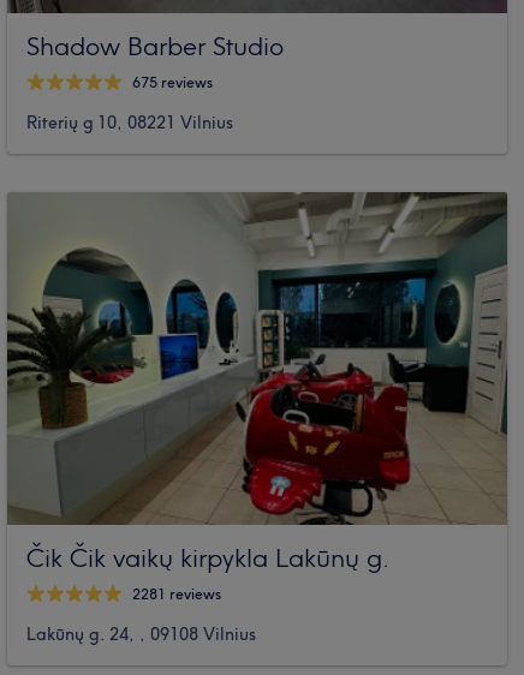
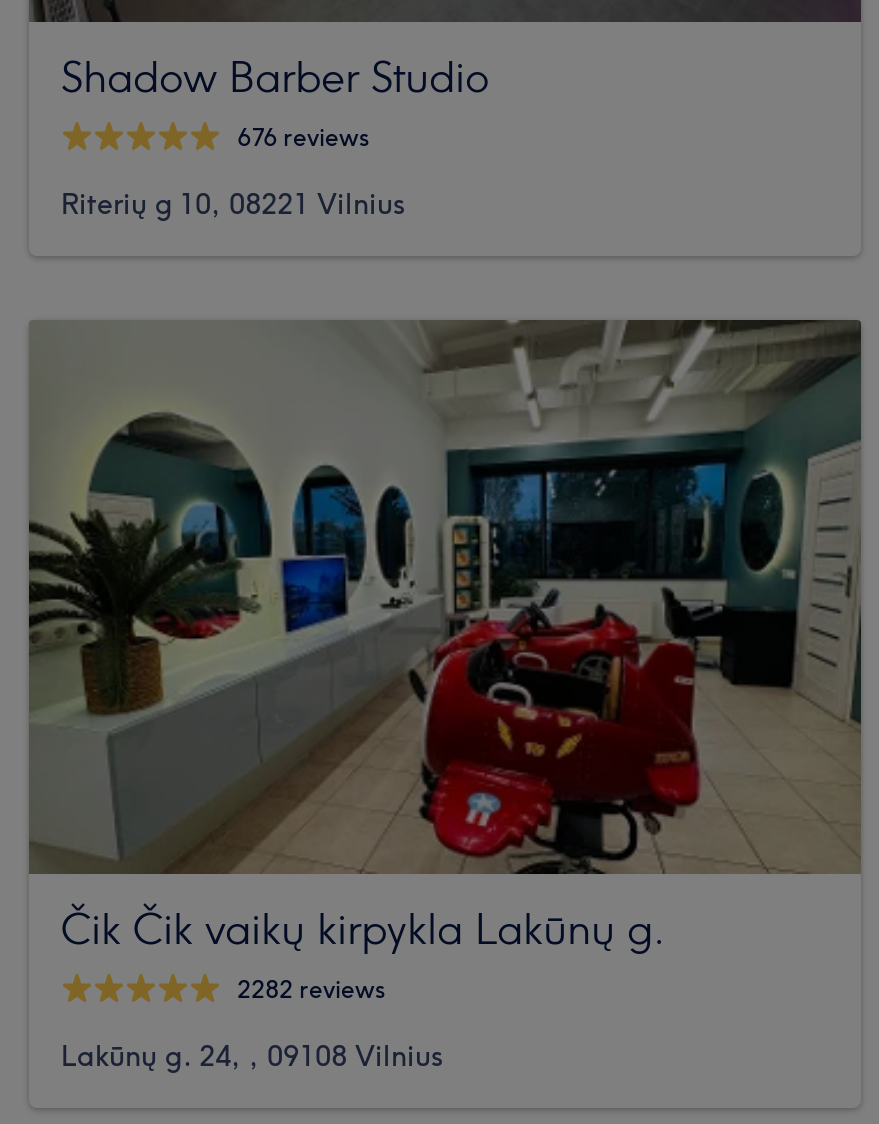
- 675 reviews
+ 676 reviews

- 2281 reviews
+ 2282 reviews
